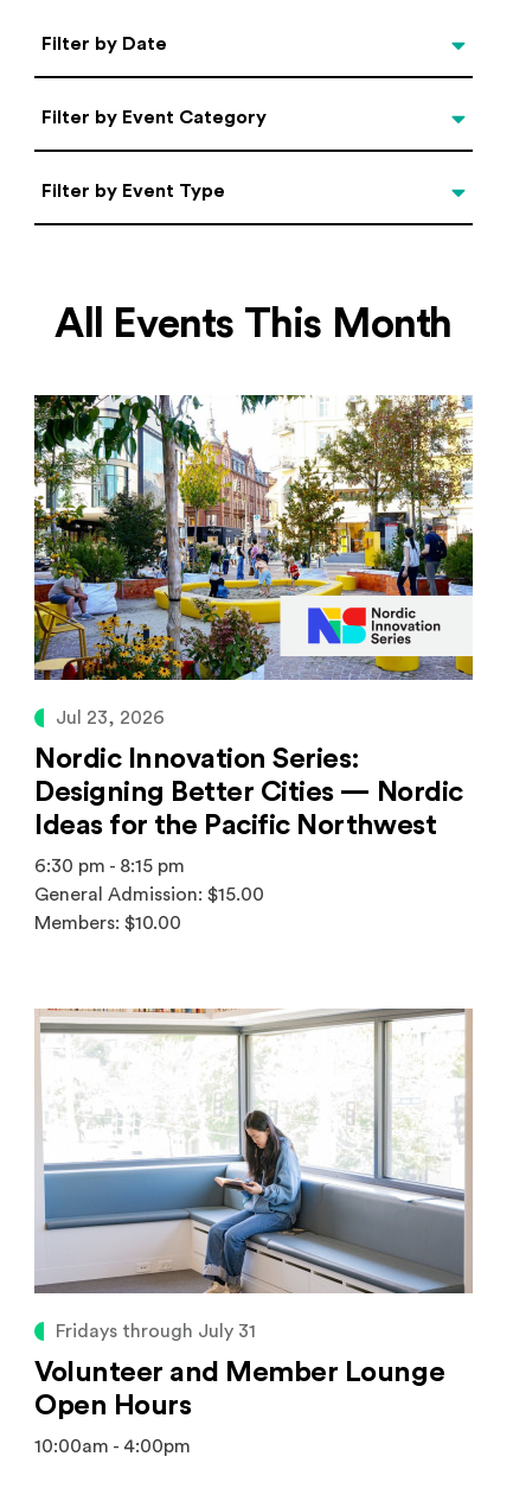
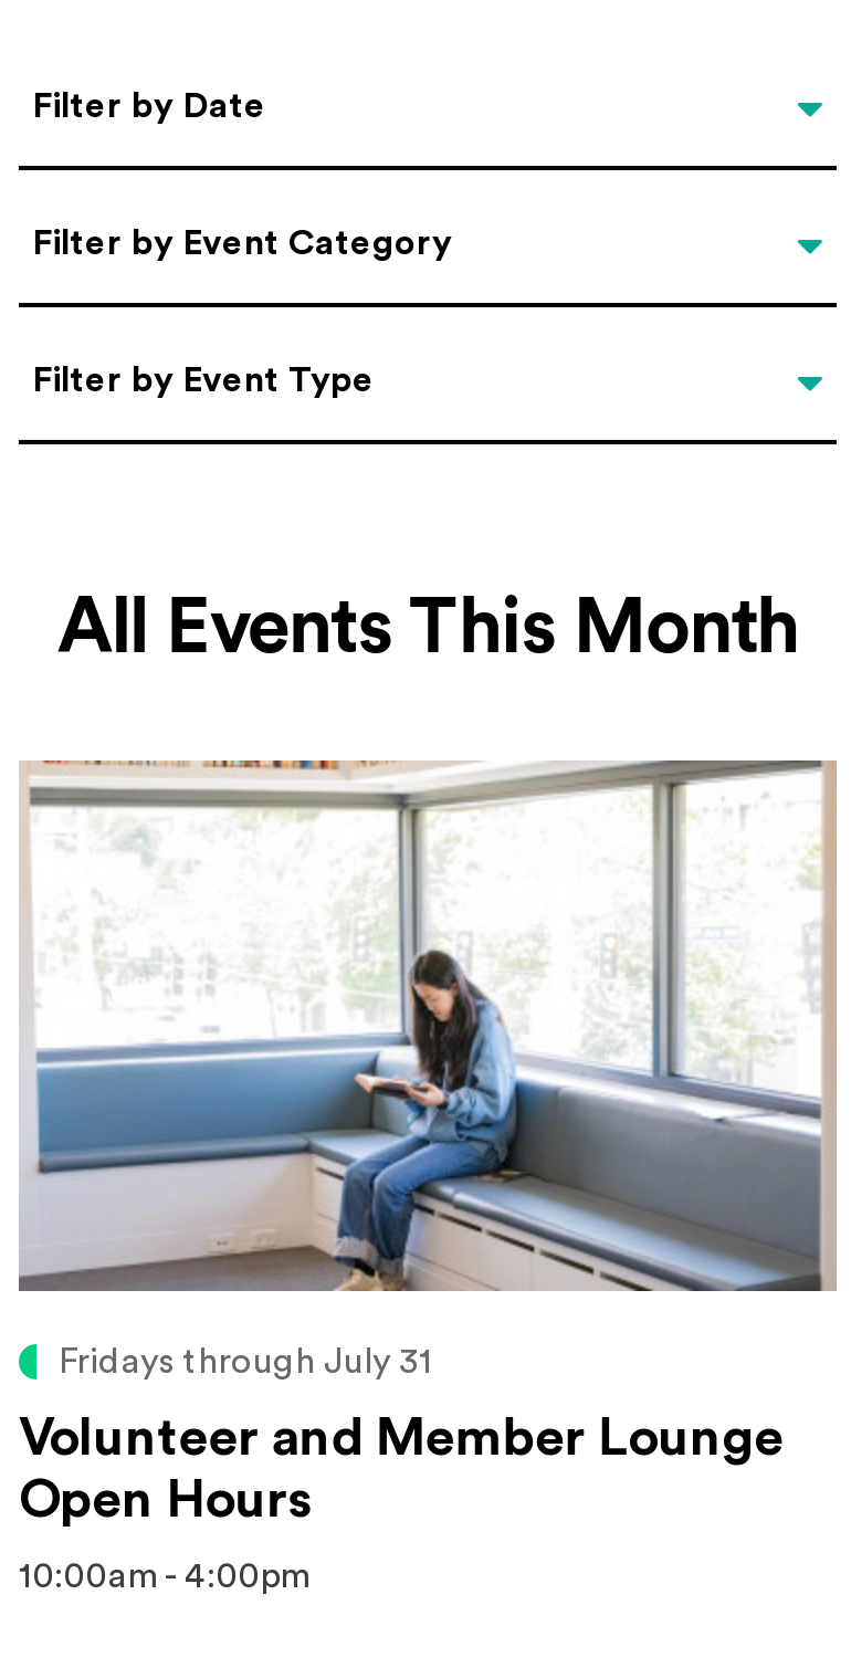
- [image]
- Jul 23, 2026
- Nordic Innovation Series:
- Designing Better Cities — Nordic
- Ideas for the Pacific Northwest
- 6:30 pm - 8:15 pm
- General Admission: $15.00
- Members: $10.00
